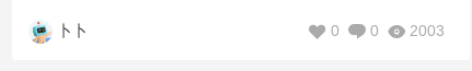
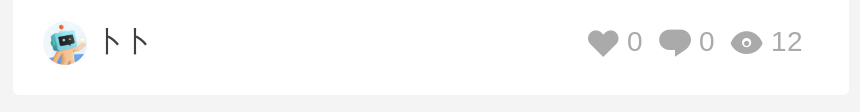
- 0 0 2003
+ 0 0 12
